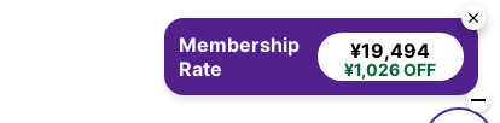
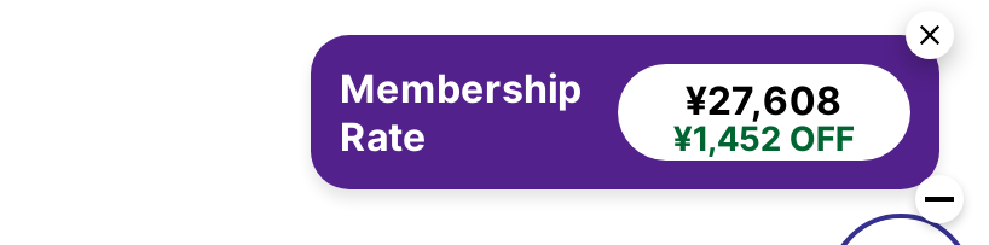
- ¥19,494
+ ¥27,608

- ¥1,026 OFF
+ ¥1,452 OFF
